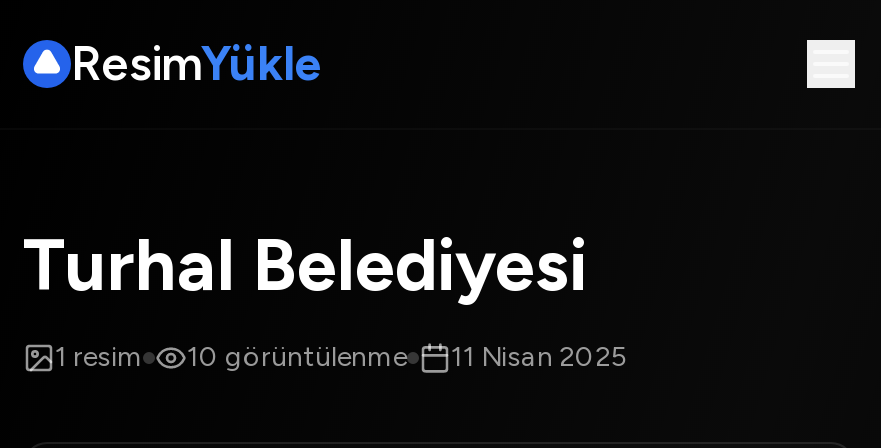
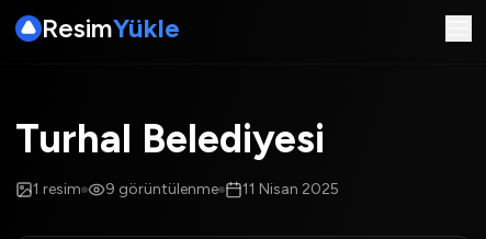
- 10 görüntülenme
+ 9 görüntülenme
